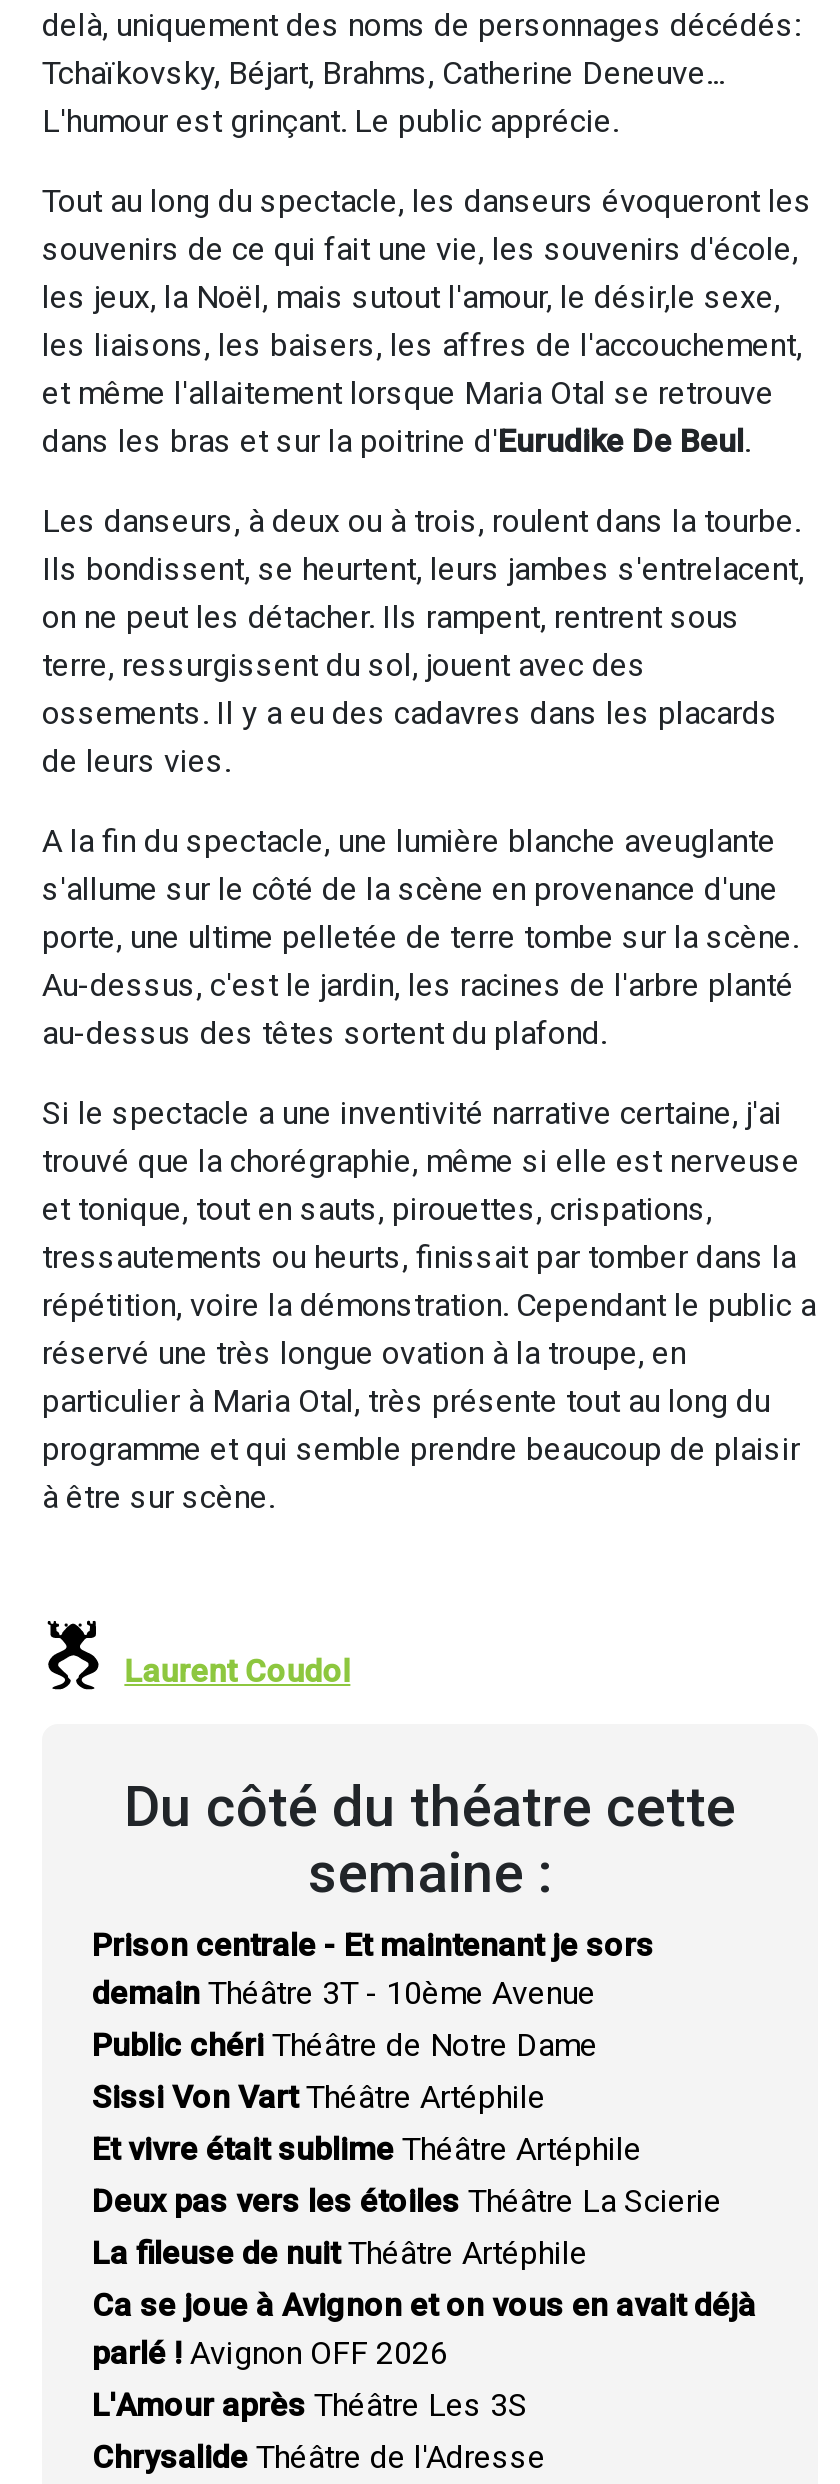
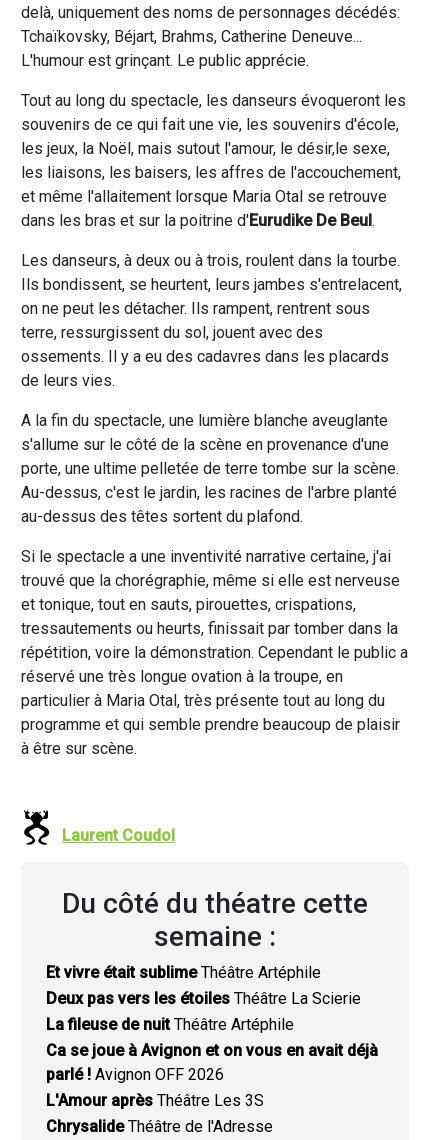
- Prison centrale - Et maintenant je sors
- demain Théâtre 3T - 10ème Avenue
- Public chéri Théâtre de Notre Dame
- Sissi Von VartThéâtre Artéphile
